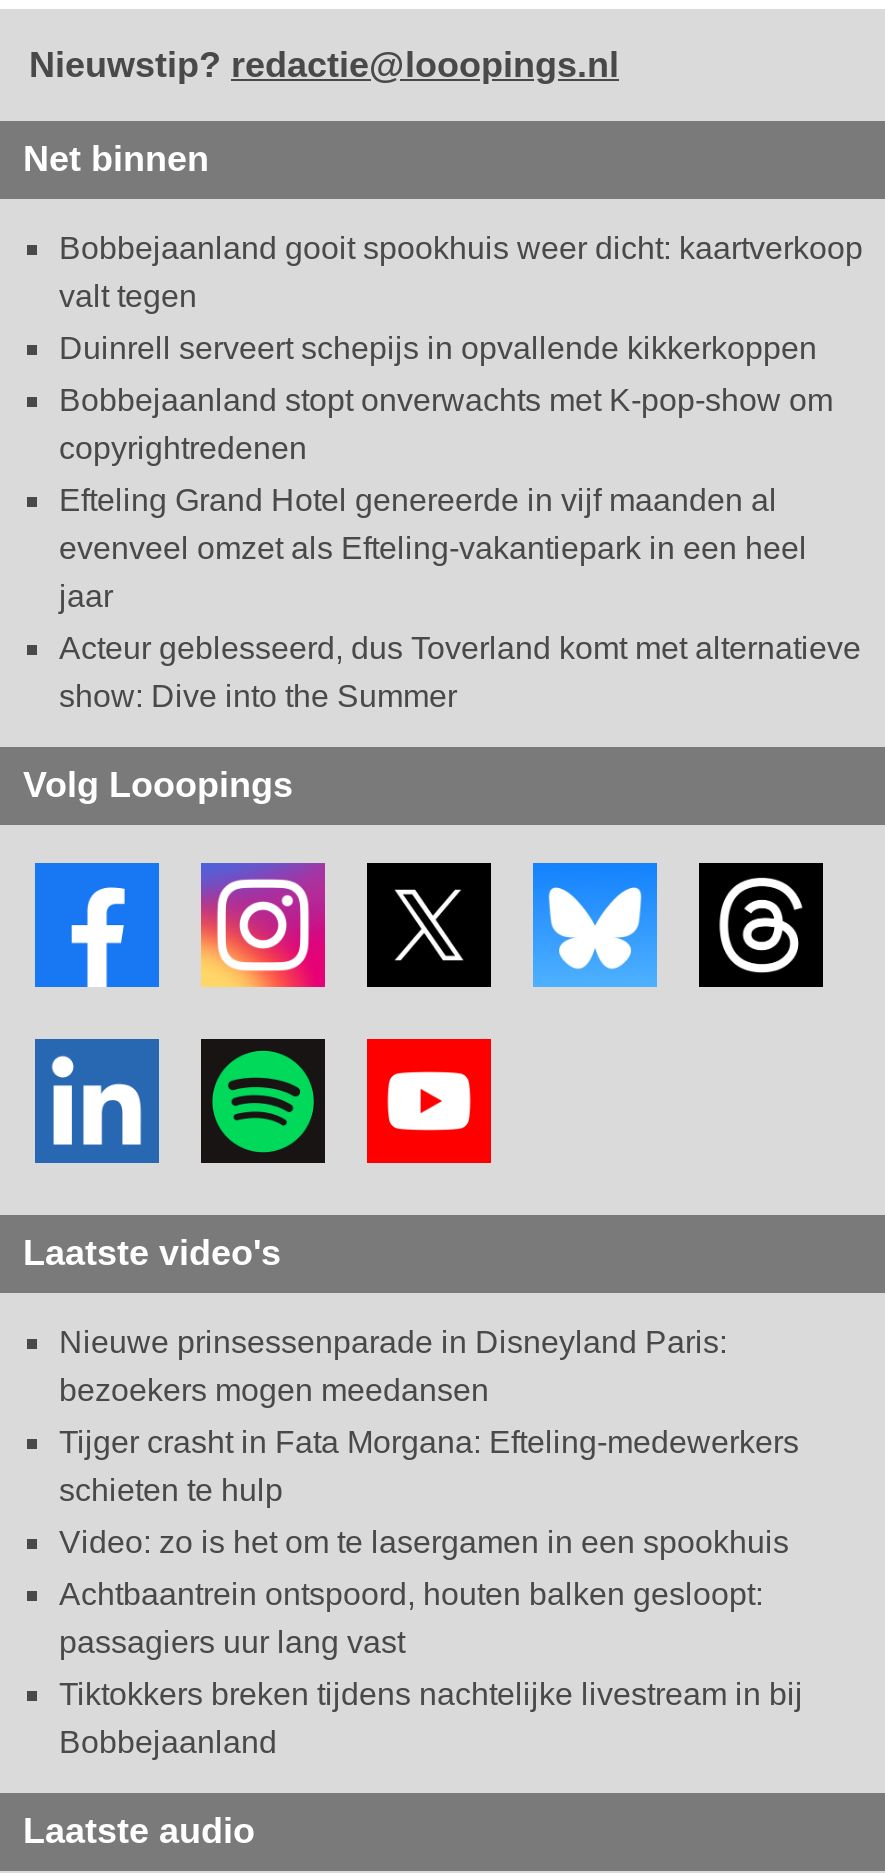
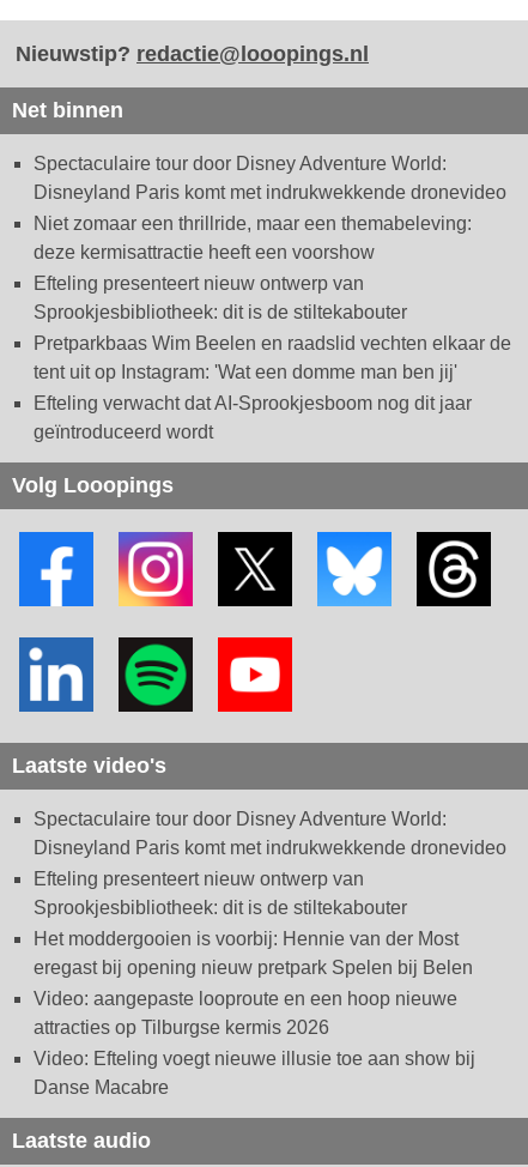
- Bobbejaanland gooit spookhuis weer dicht: kaartverkoop
- valt tegen
+ Spectaculaire tour door Disney Adventure World:
+ Disneyland Paris komt met indrukwekkende dronevideo

- Duinrell serveert schepijs in opvallende kikkerkoppen
+ Niet zomaar een thrillride, maar een themabeleving:
+ deze kermisattractie heeft een voorshow

- Bobbejaanland stopt onverwachts met K-pop-show om
- copyrightredenen
+ Efteling presenteert nieuw ontwerp van
+ Sprookjesbibliotheek: dit is de stiltekabouter

- Efteling Grand Hotel genereerde in vijf maanden al
- evenveel omzet als Efteling-vakantiepark in een heel
- jaar
+ Pretparkbaas Wim Beelen en raadslid vechten elkaar de
+ tent uit op Instagram: 'Wat een domme man ben jij'

- Acteur geblesseerd, dus Toverland komt met alternatieve
- show: Dive into the Summer
+ Efteling verwacht dat AI-Sprookjesboom nog dit jaar
+ geïntroduceerd wordt

- Nieuwe prinsessenparade in Disneyland Paris:
- bezoekers mogen meedansen
+ Spectaculaire tour door Disney Adventure World:
+ Disneyland Paris komt met indrukwekkende dronevideo

- Tijger crasht in Fata Morgana: Efteling-medewerkers
- schieten te hulp
+ Efteling presenteert nieuw ontwerp van
+ Sprookjesbibliotheek: dit is de stiltekabouter

- Video: zo is het om te lasergamen in een spookhuis
+ Het moddergooien is voorbij: Hennie van der Most
+ eregast bij opening nieuw pretpark Spelen bij Belen

- Achtbaantrein ontspoord, houten balken gesloopt:
- passagiers uur lang vast
+ Video: aangepaste looproute en een hoop nieuwe
+ attracties op Tilburgse kermis 2026

- Tiktokkers breken tijdens nachtelijke livestream in bij
- Bobbejaanland
+ Video: Efteling voegt nieuwe illusie toe aan show bij
+ Danse Macabre
